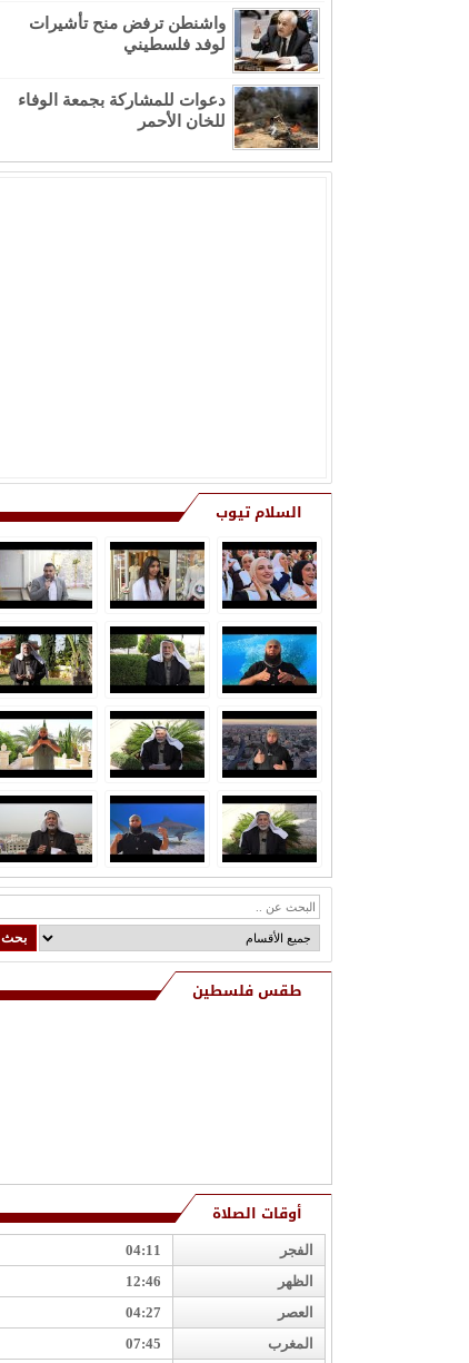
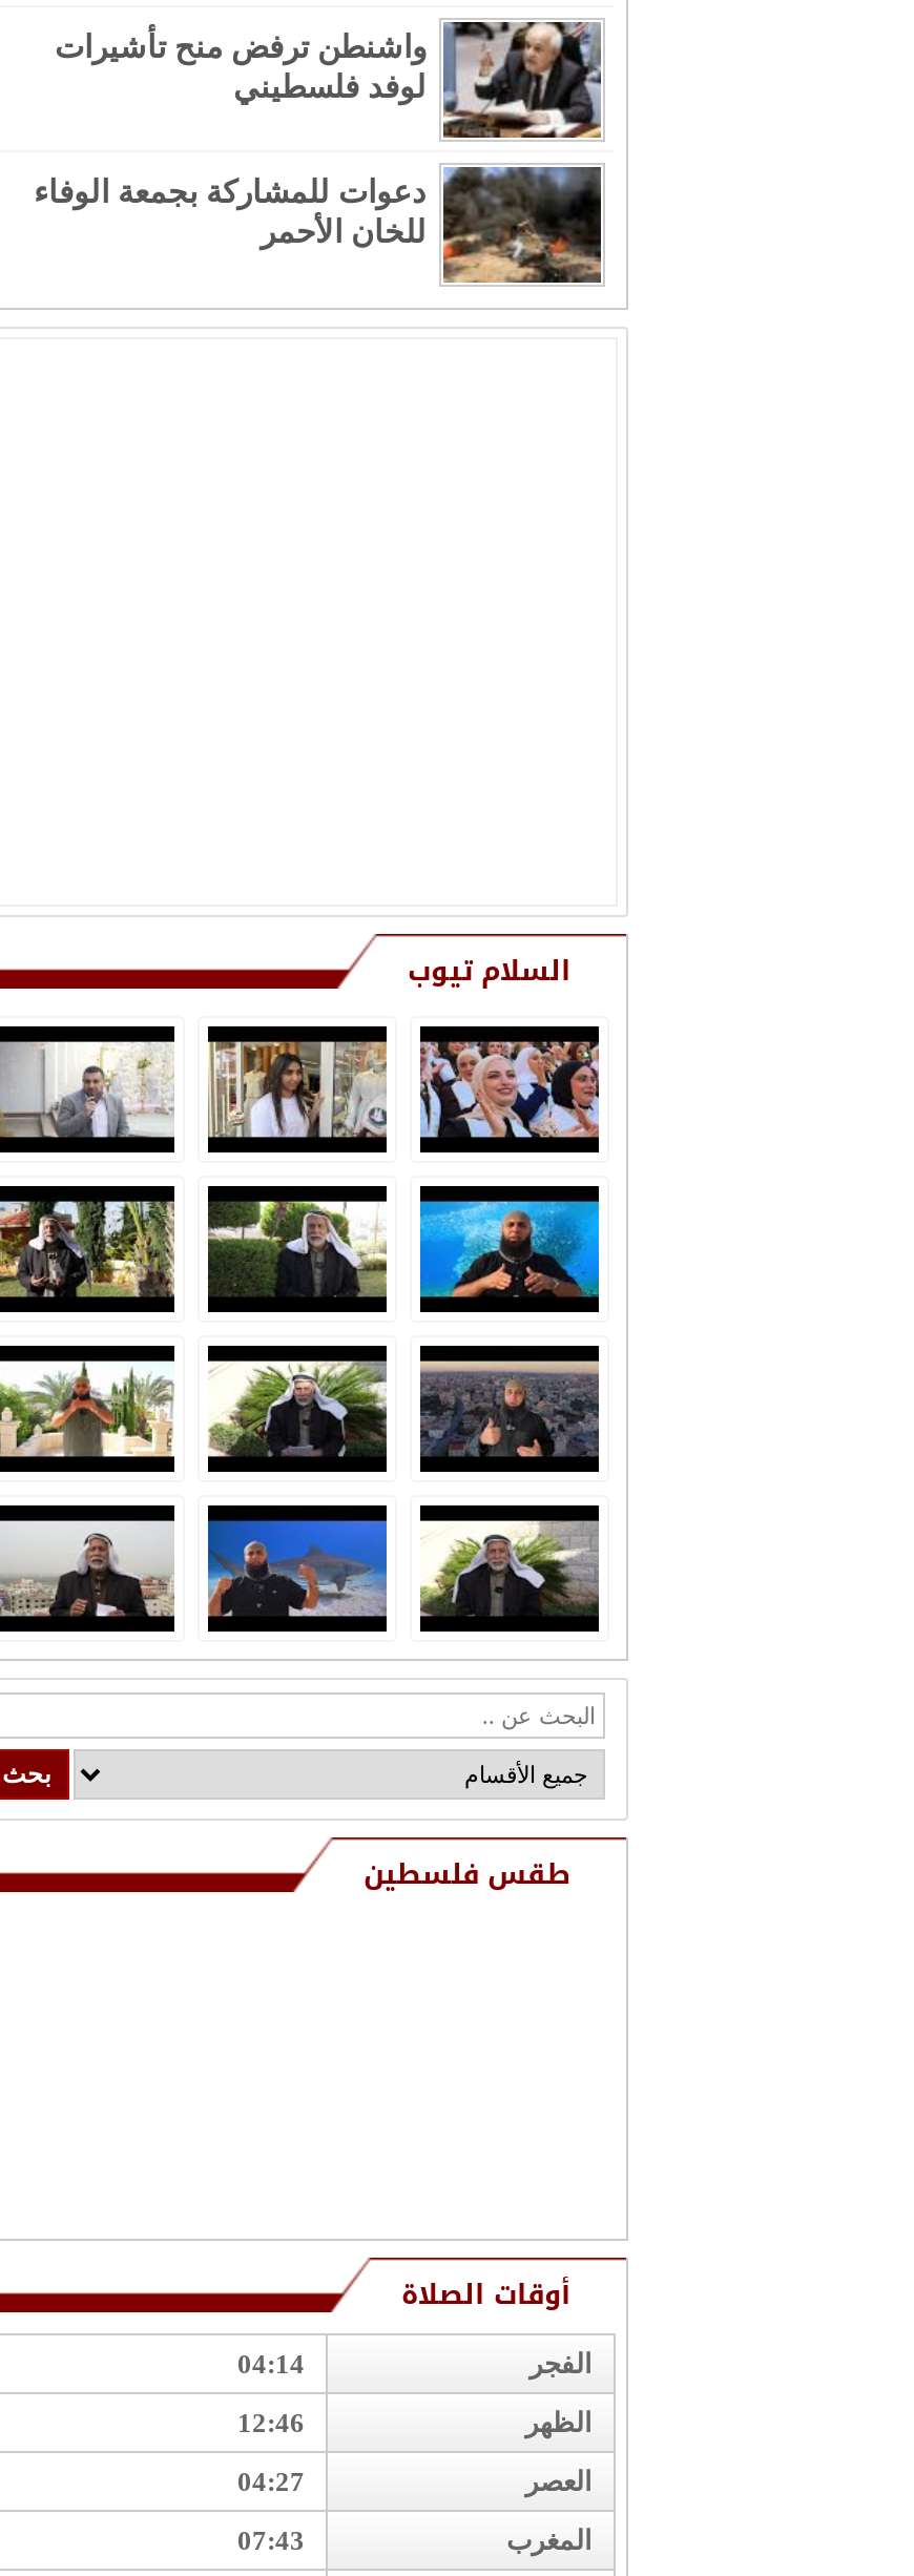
- 04:11
+ 04:14

- 07:45
+ 07:43
